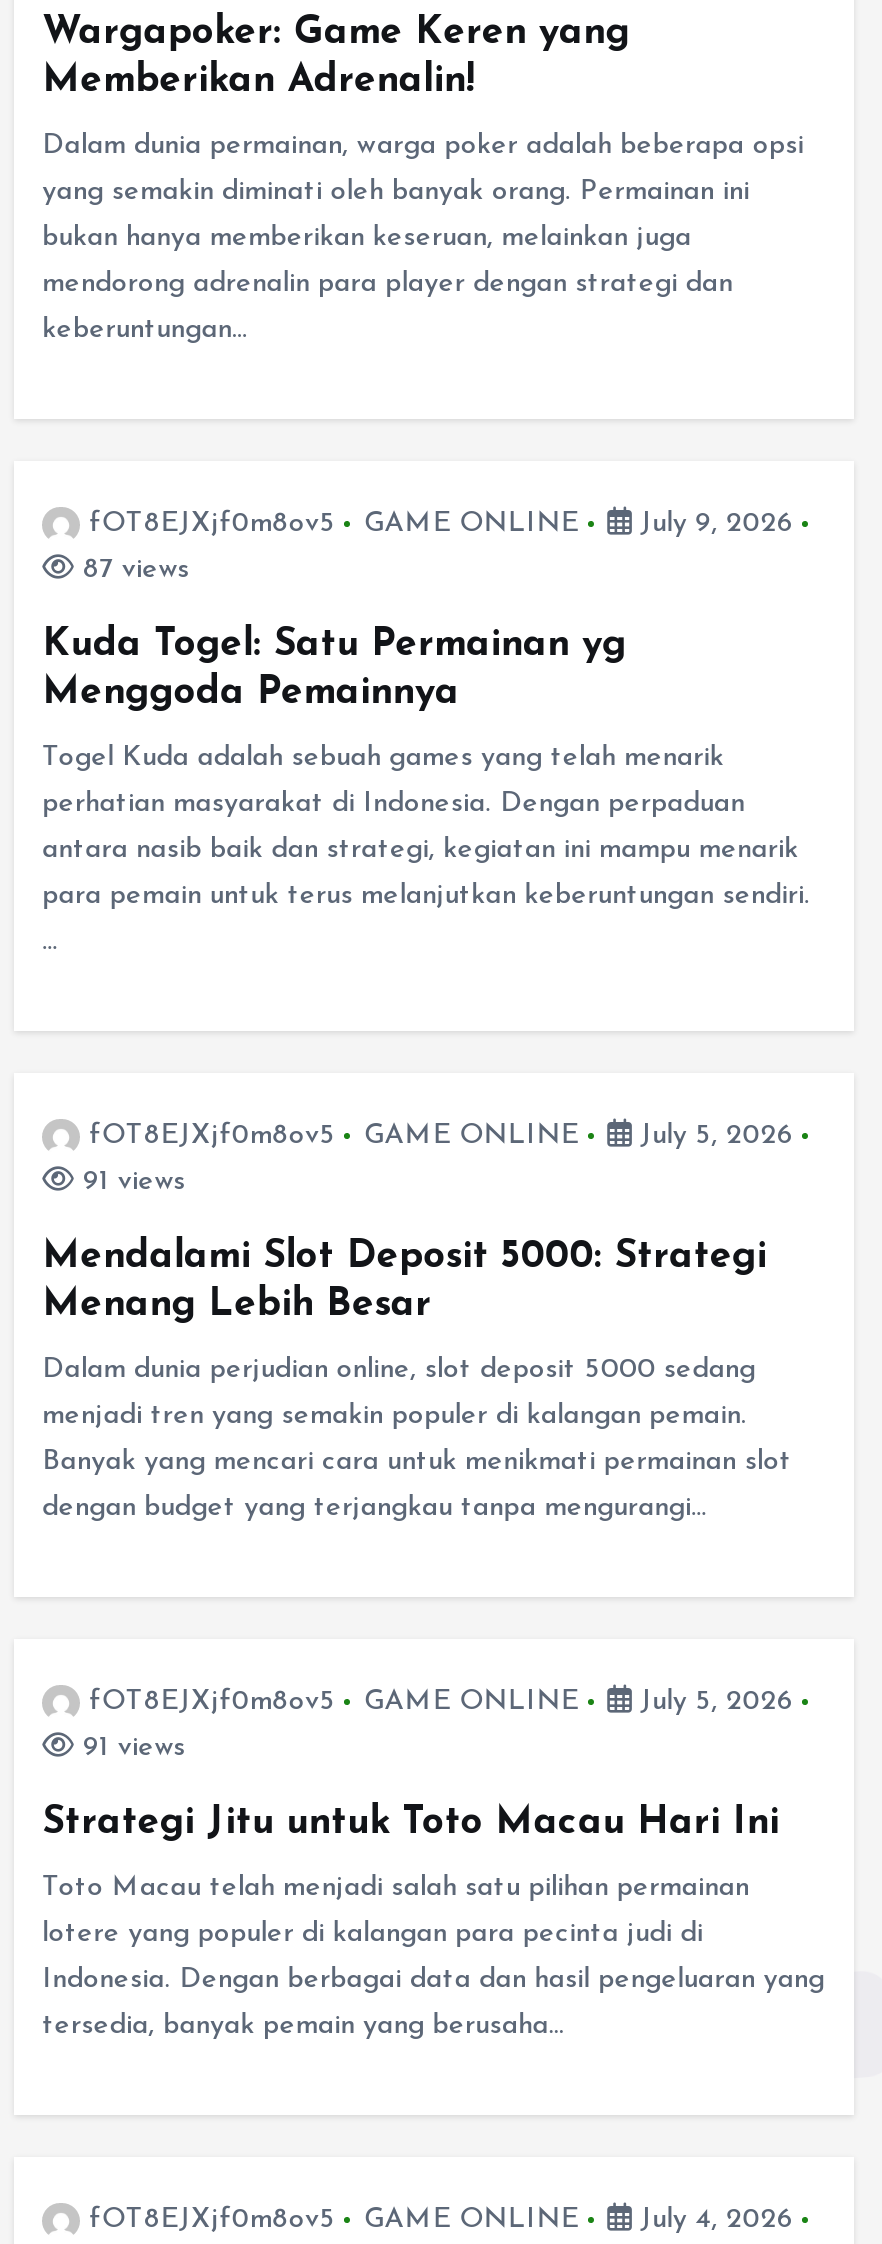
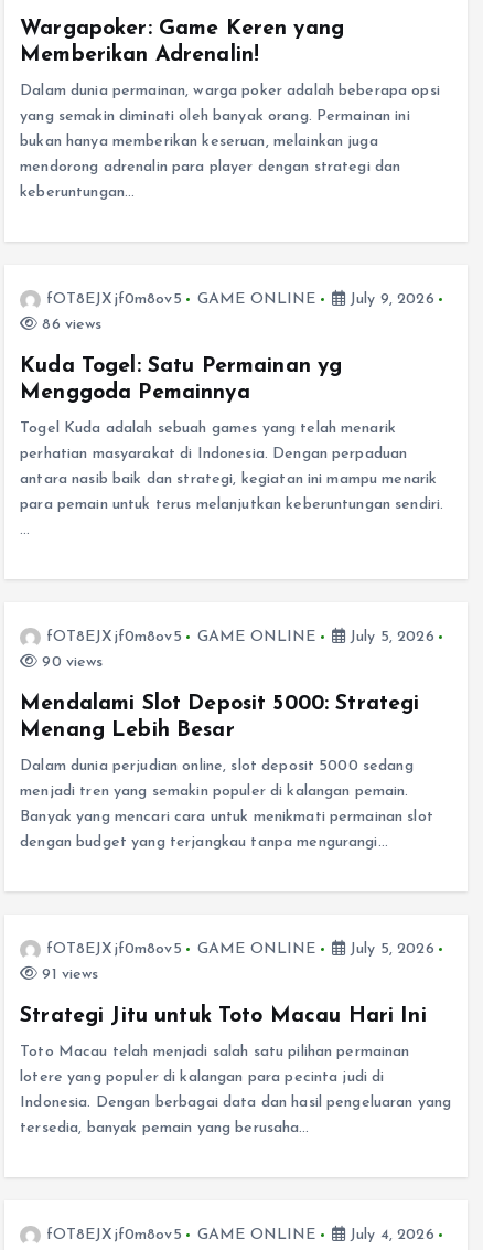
- 87 views
+ 86 views

- 91 views
+ 90 views
